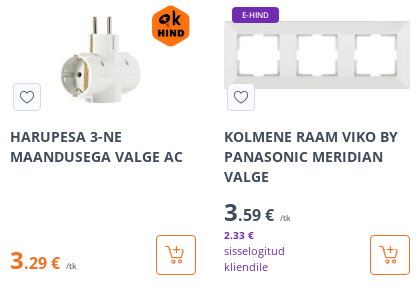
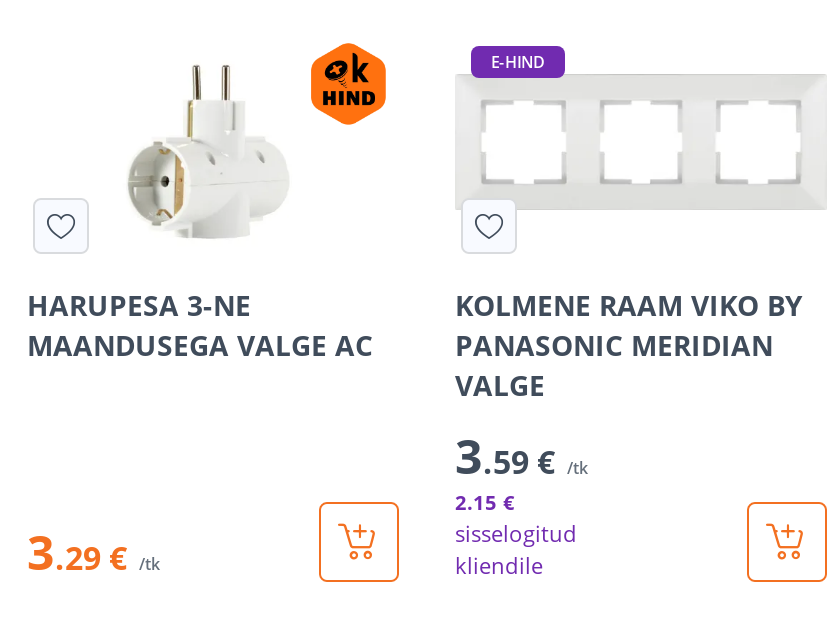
- 2.33 €
+ 2.15 €
